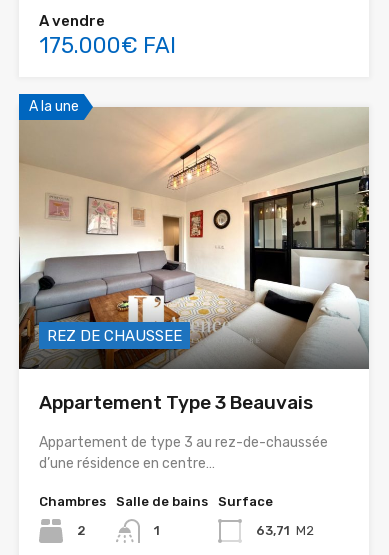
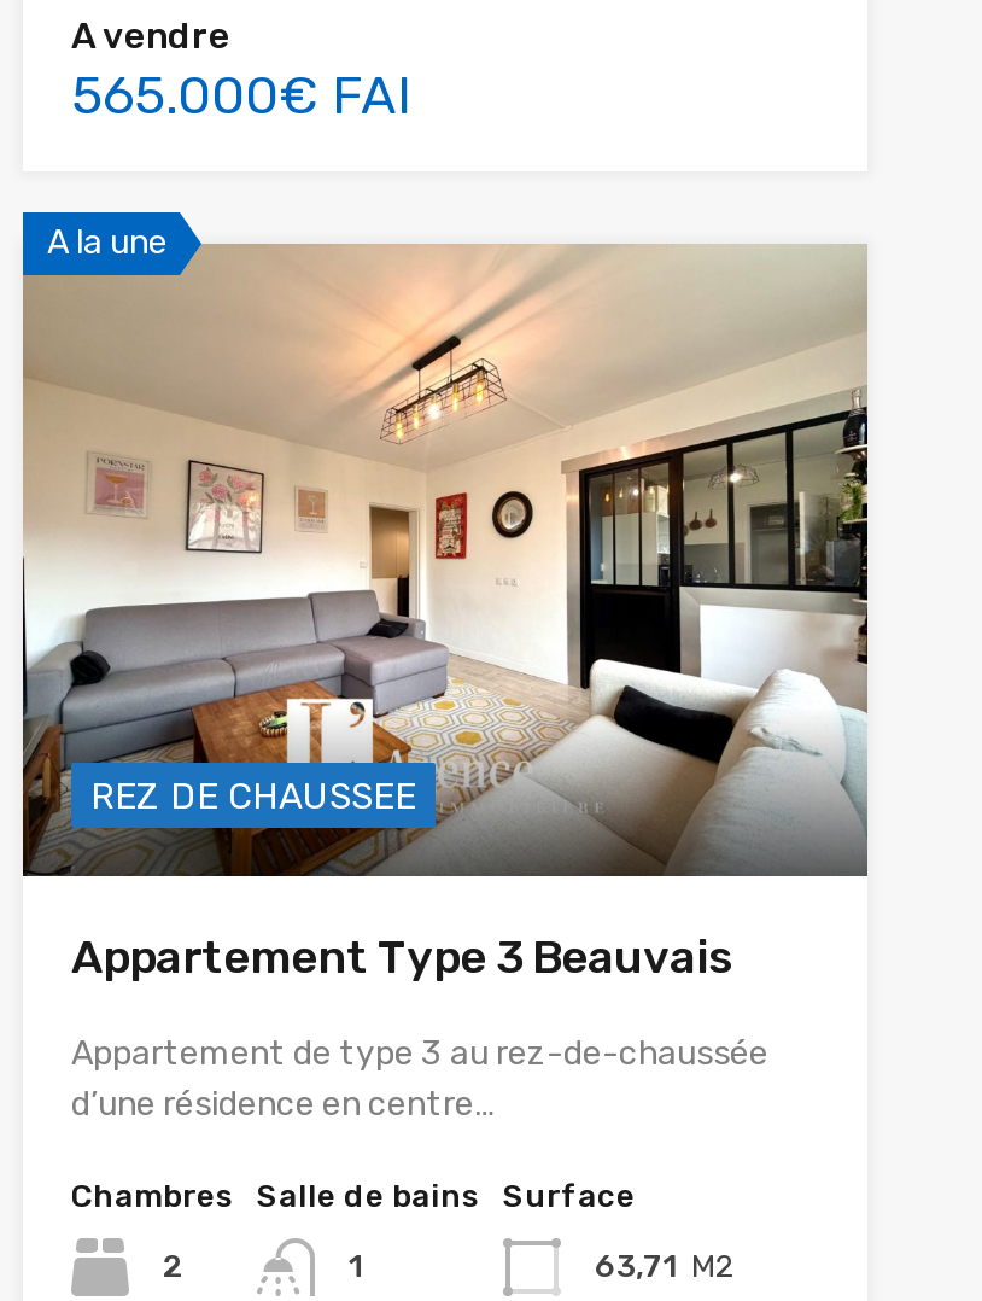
- 175.000€ FAI
+ 565.000€ FAI
